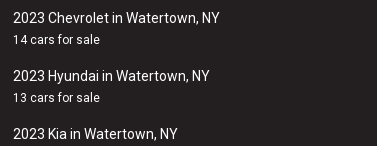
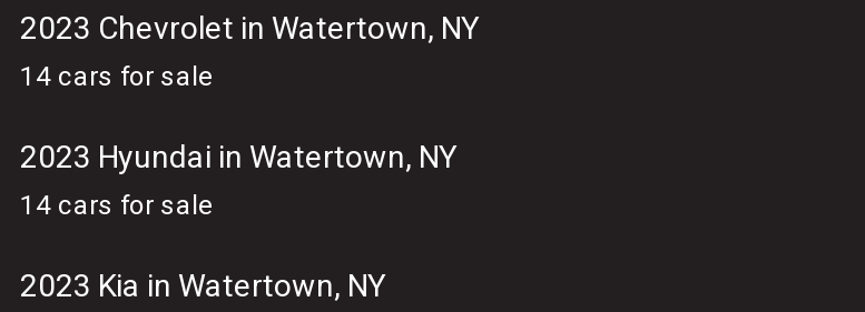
- 13 cars for sale
+ 14 cars for sale
